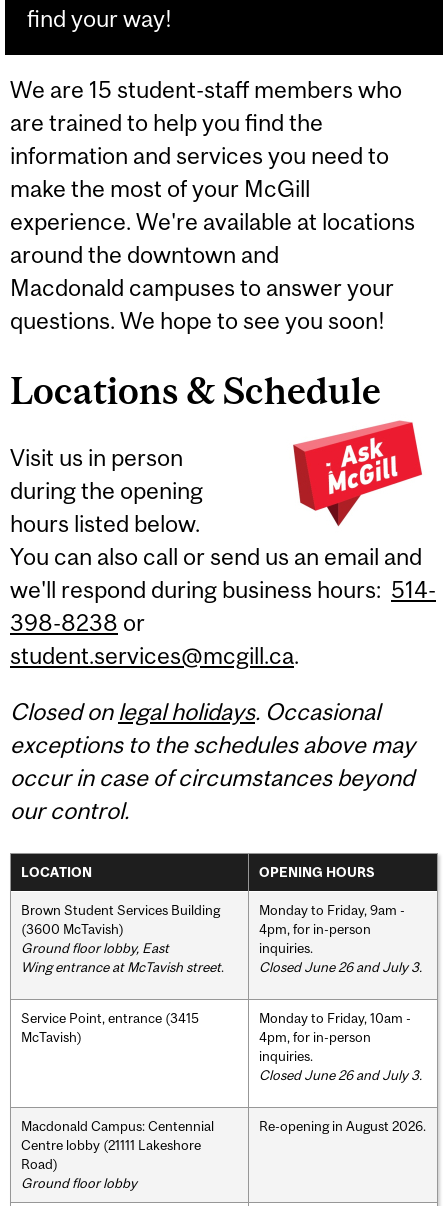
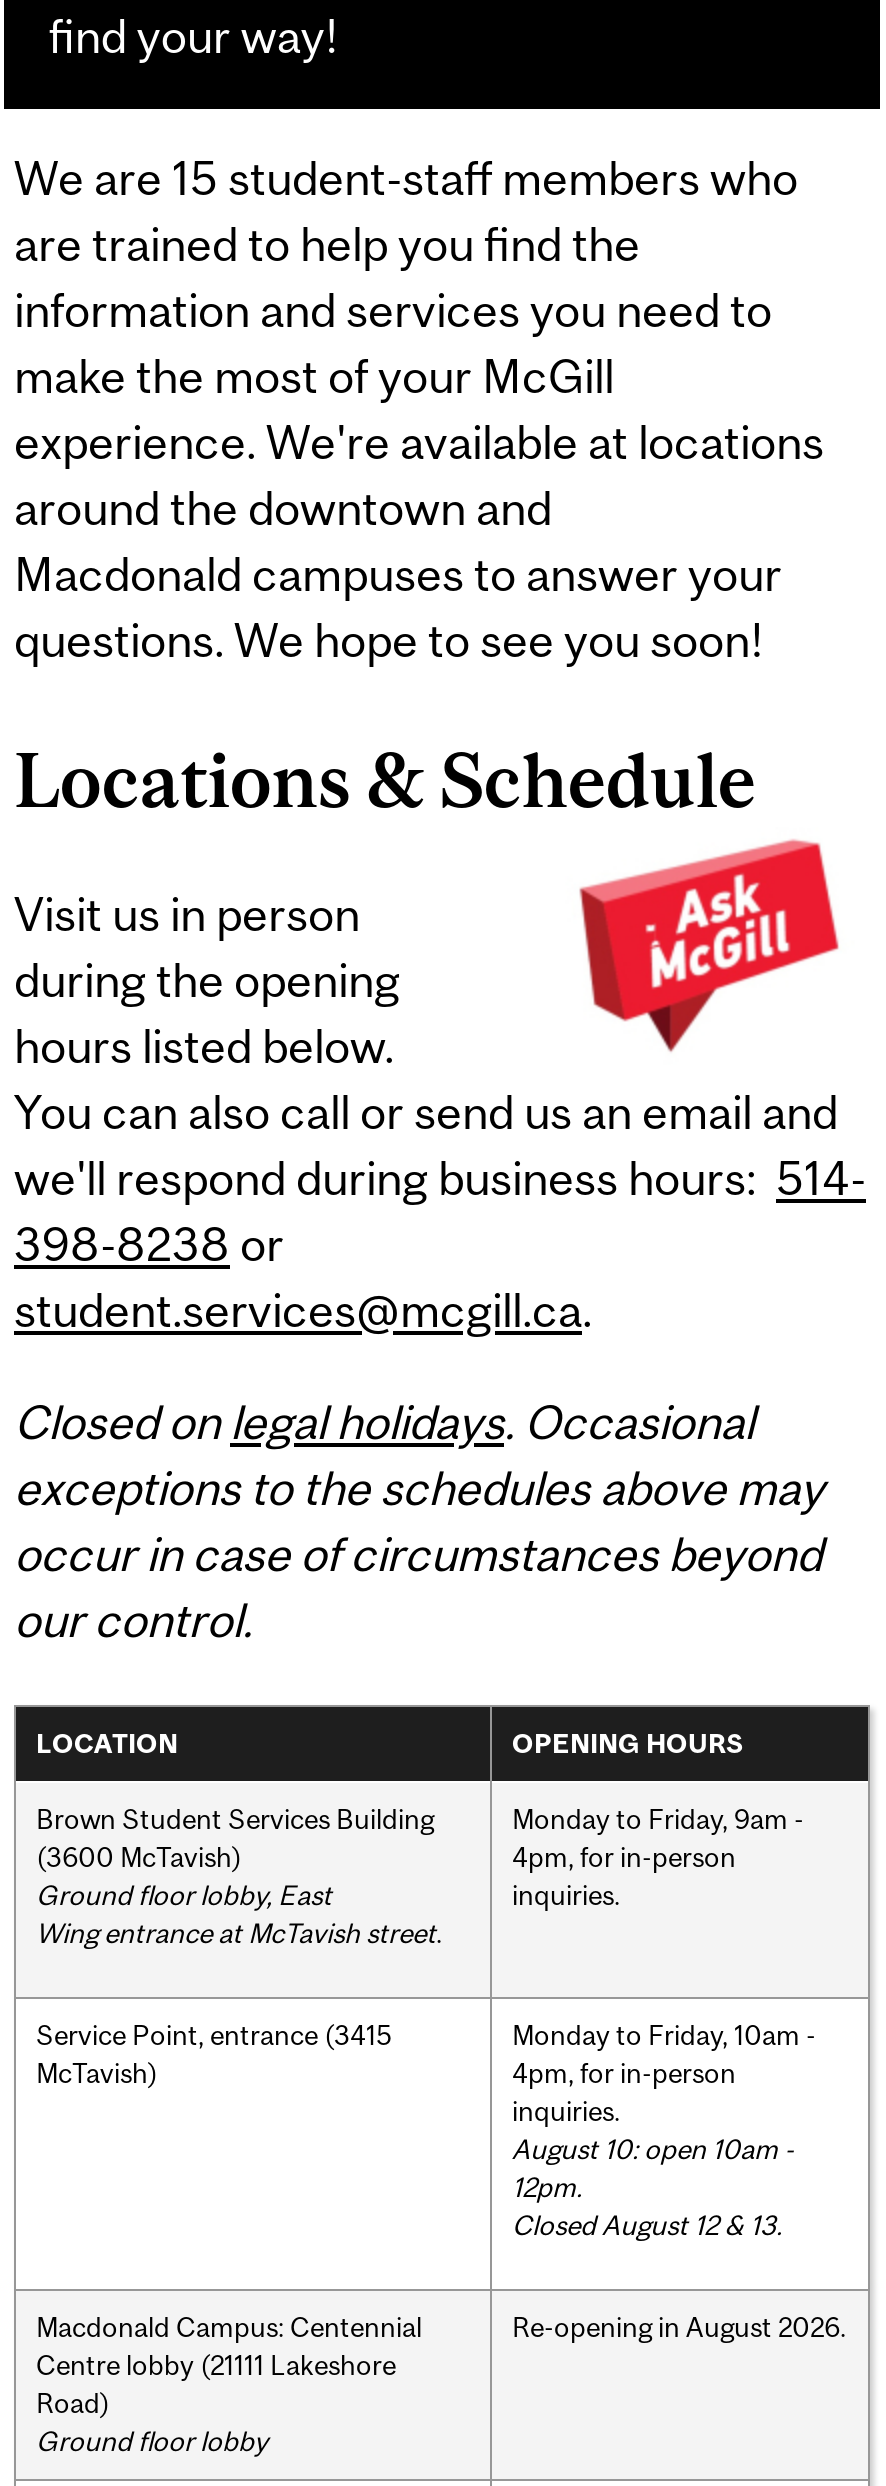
- Closed June 26 and July 3.

- Closed June 26 and July 3.
+ August 10: open 10am -
+ 12pm.
+ Closed August 12 & 13.
